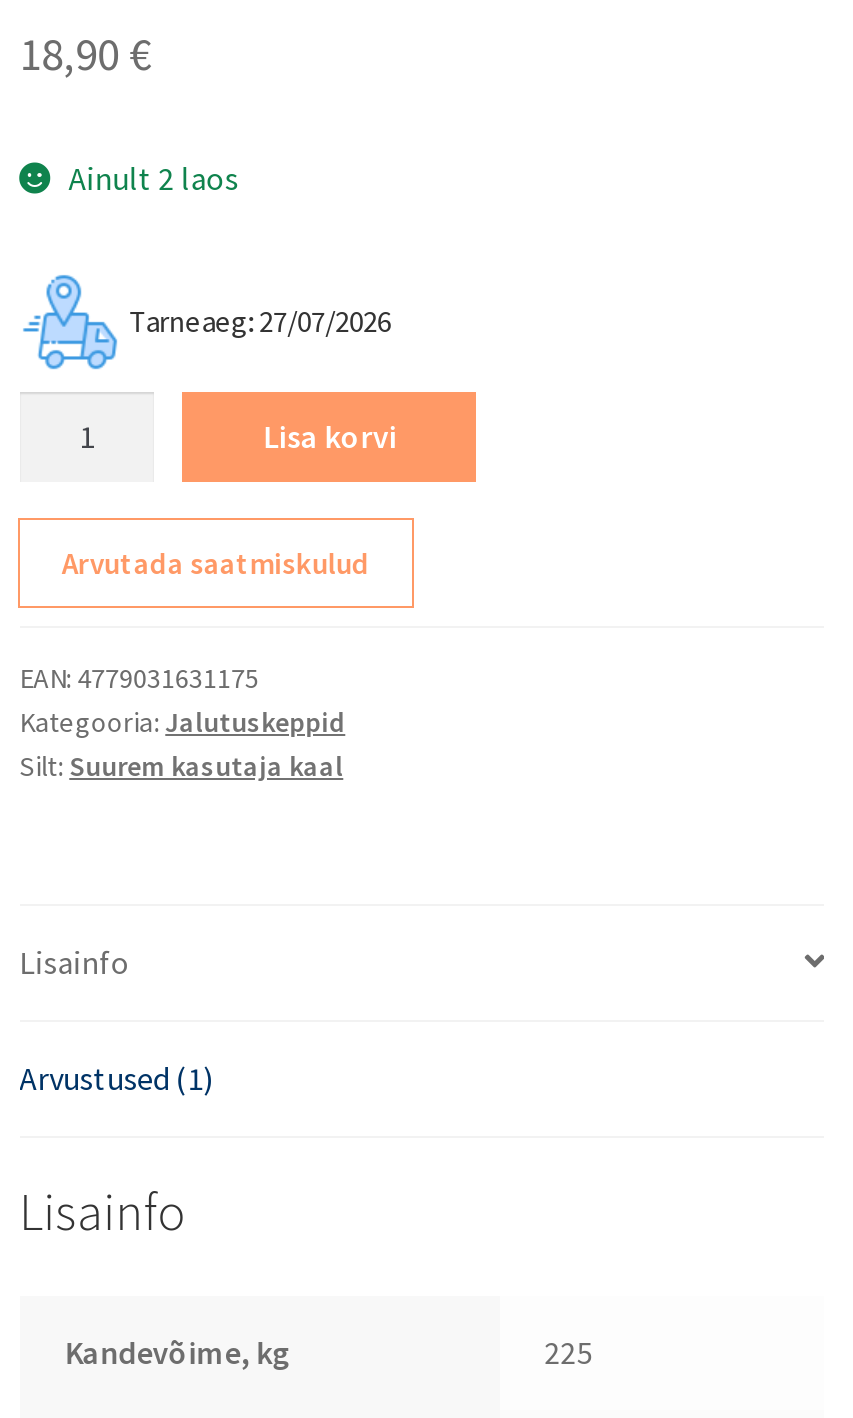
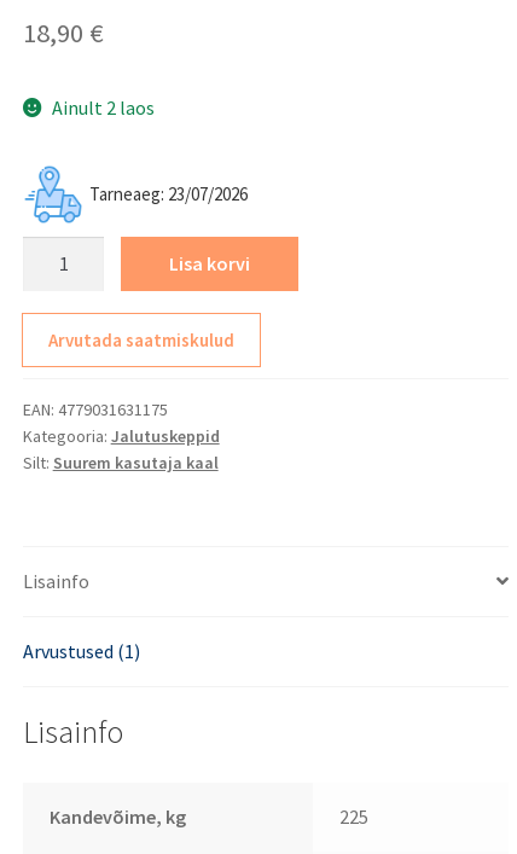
- Tarneaeg: 27/07/2026
+ Tarneaeg: 23/07/2026
